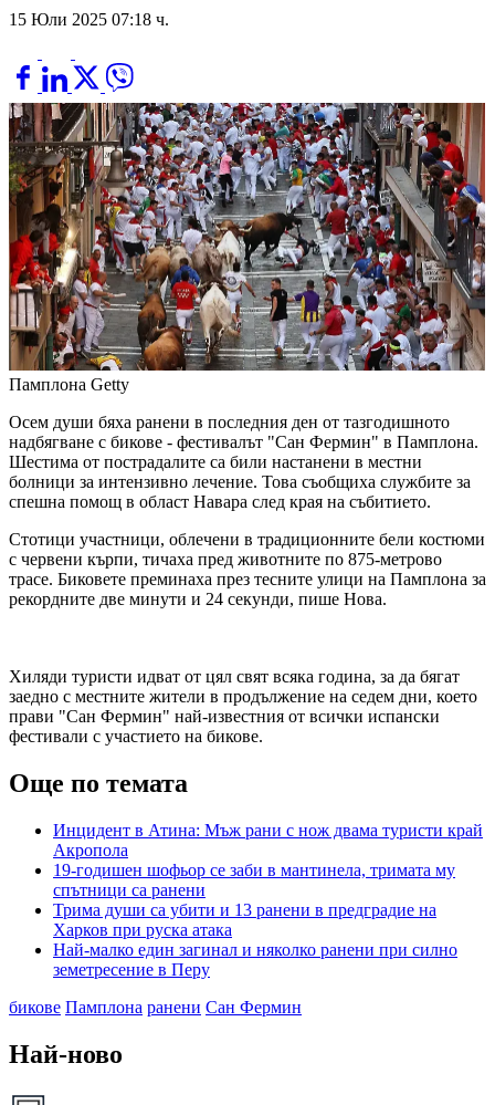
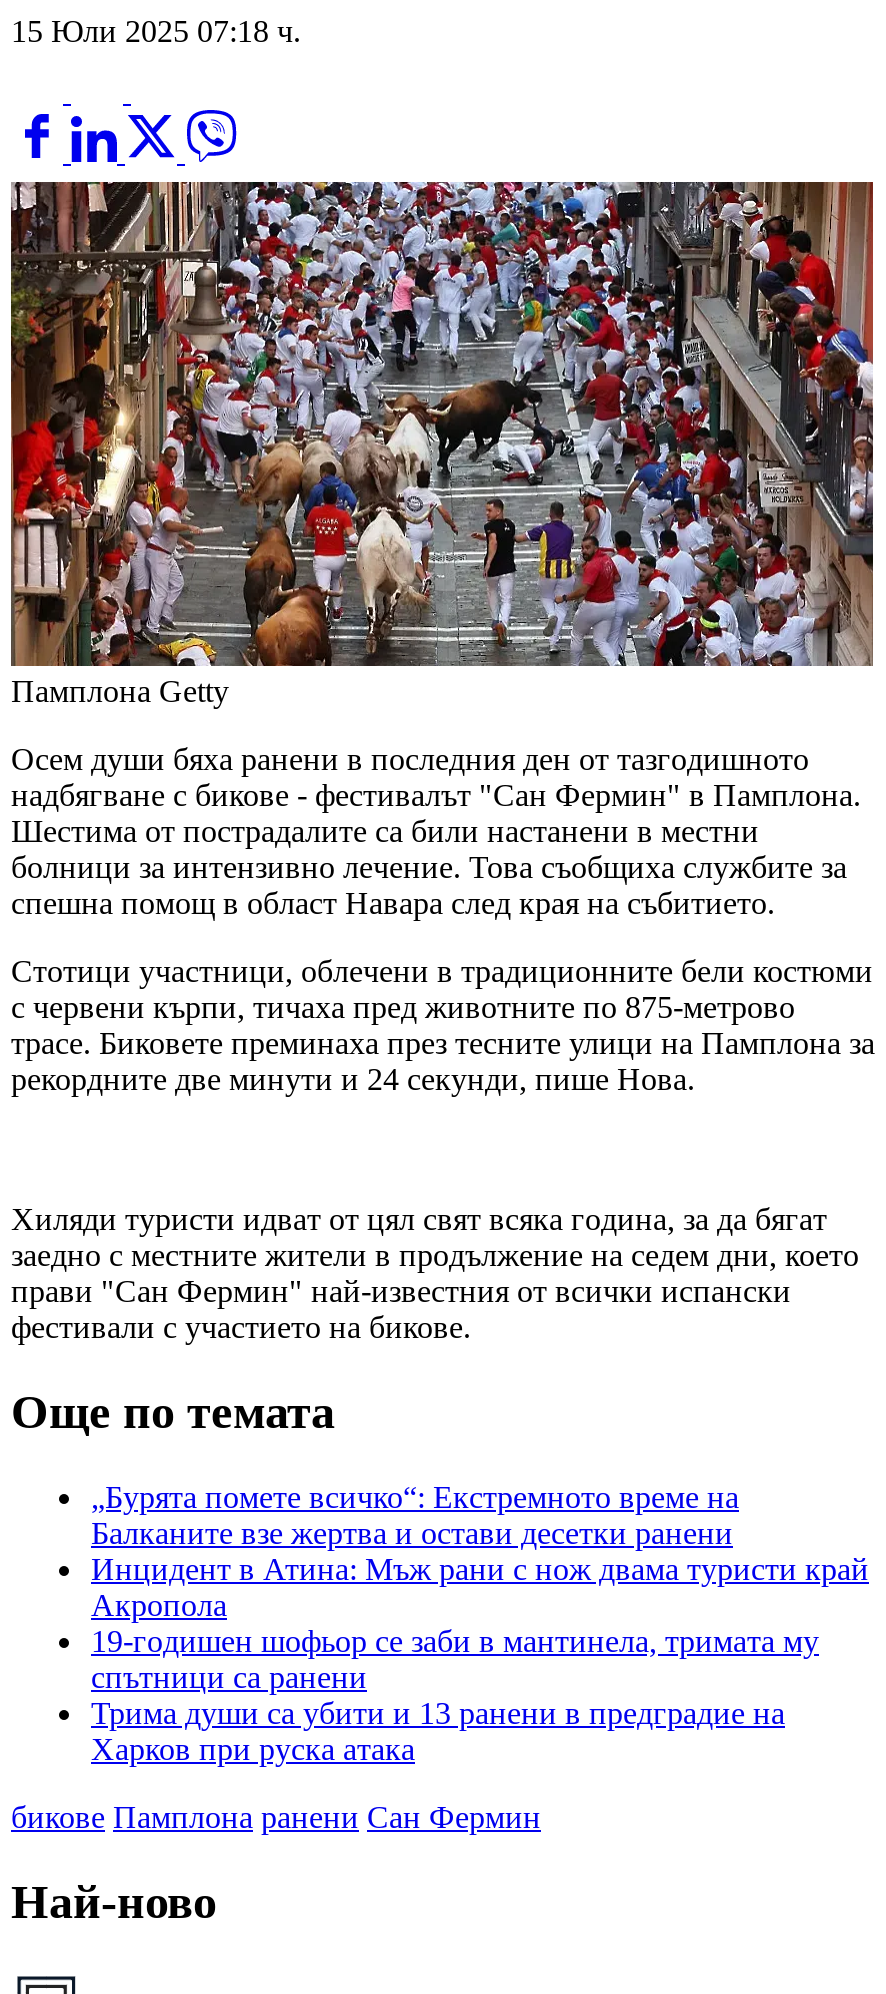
+ „Бурята помете всичко“: Екстремното време на
+ Балканите взе жертва и остави десетки ранени

moved down: Инцидент в Атина: Мъж рани с нож двама туристи край | Акропола | 19-годишен шофьор се заби в мантинела, тримата му | спътници са ранени | Трима души са убити и 13 ранени в предградие на | Харков при руска атака

- Най-малко един загинал и няколко ранени при силно
- земетресение в Перу
